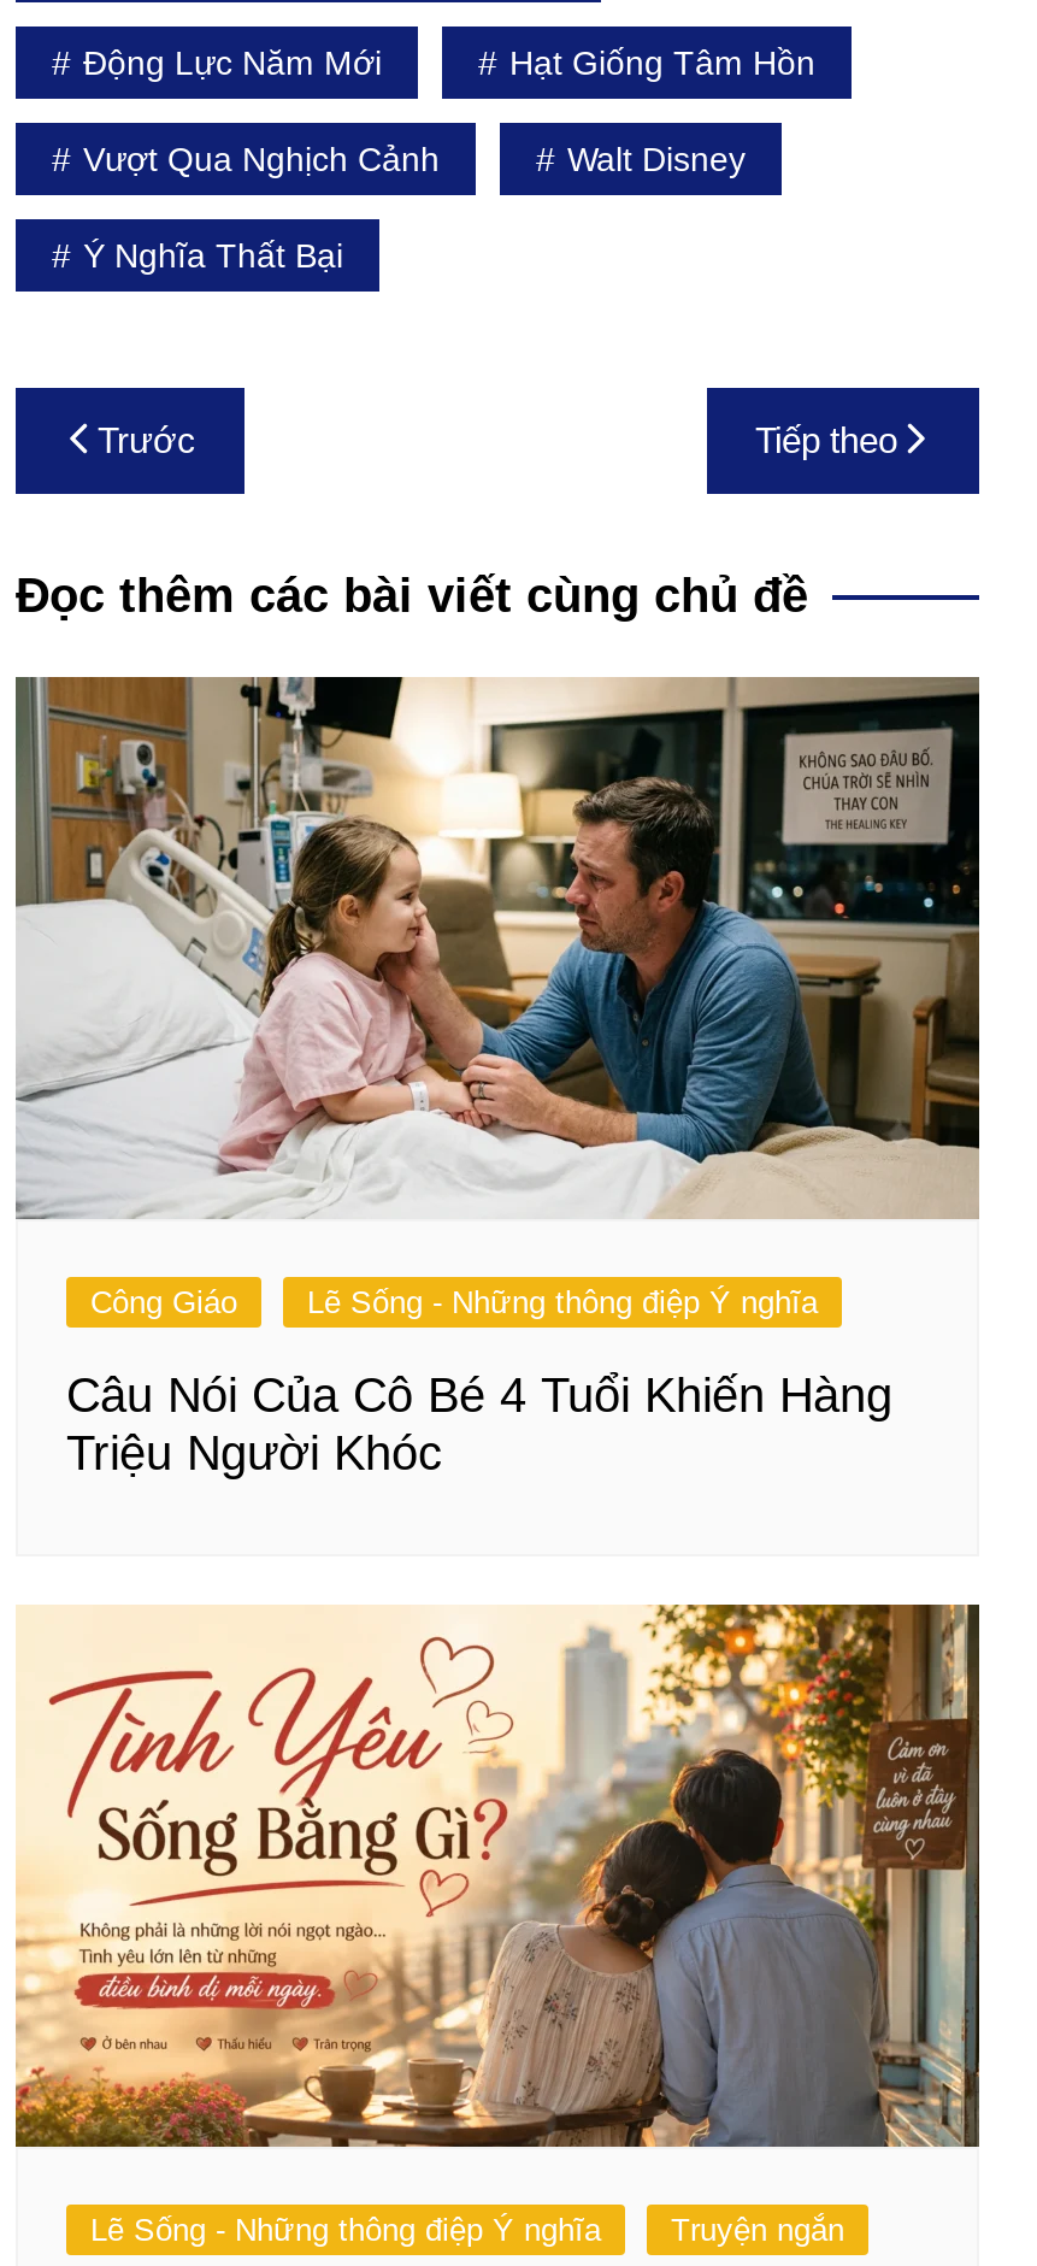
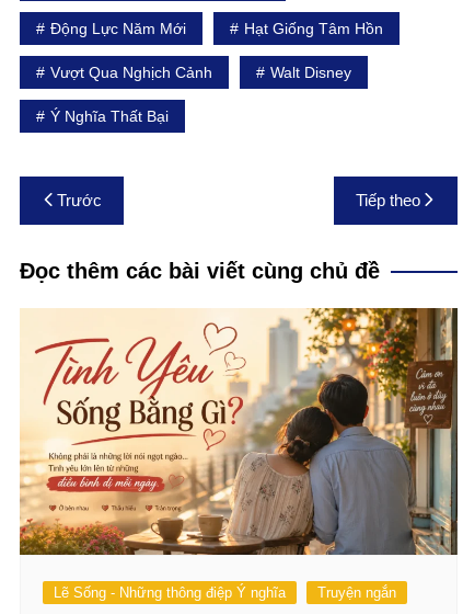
- [image]
- Công Giáo
- Lẽ Sống - Những thông điệp Ý nghĩa
- Câu Nói Của Cô Bé 4 Tuổi Khiến Hàng
- Triệu Người Khóc
